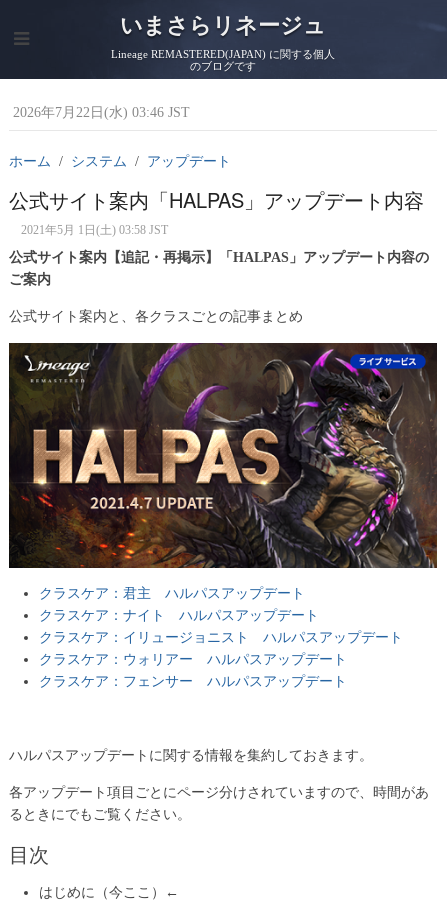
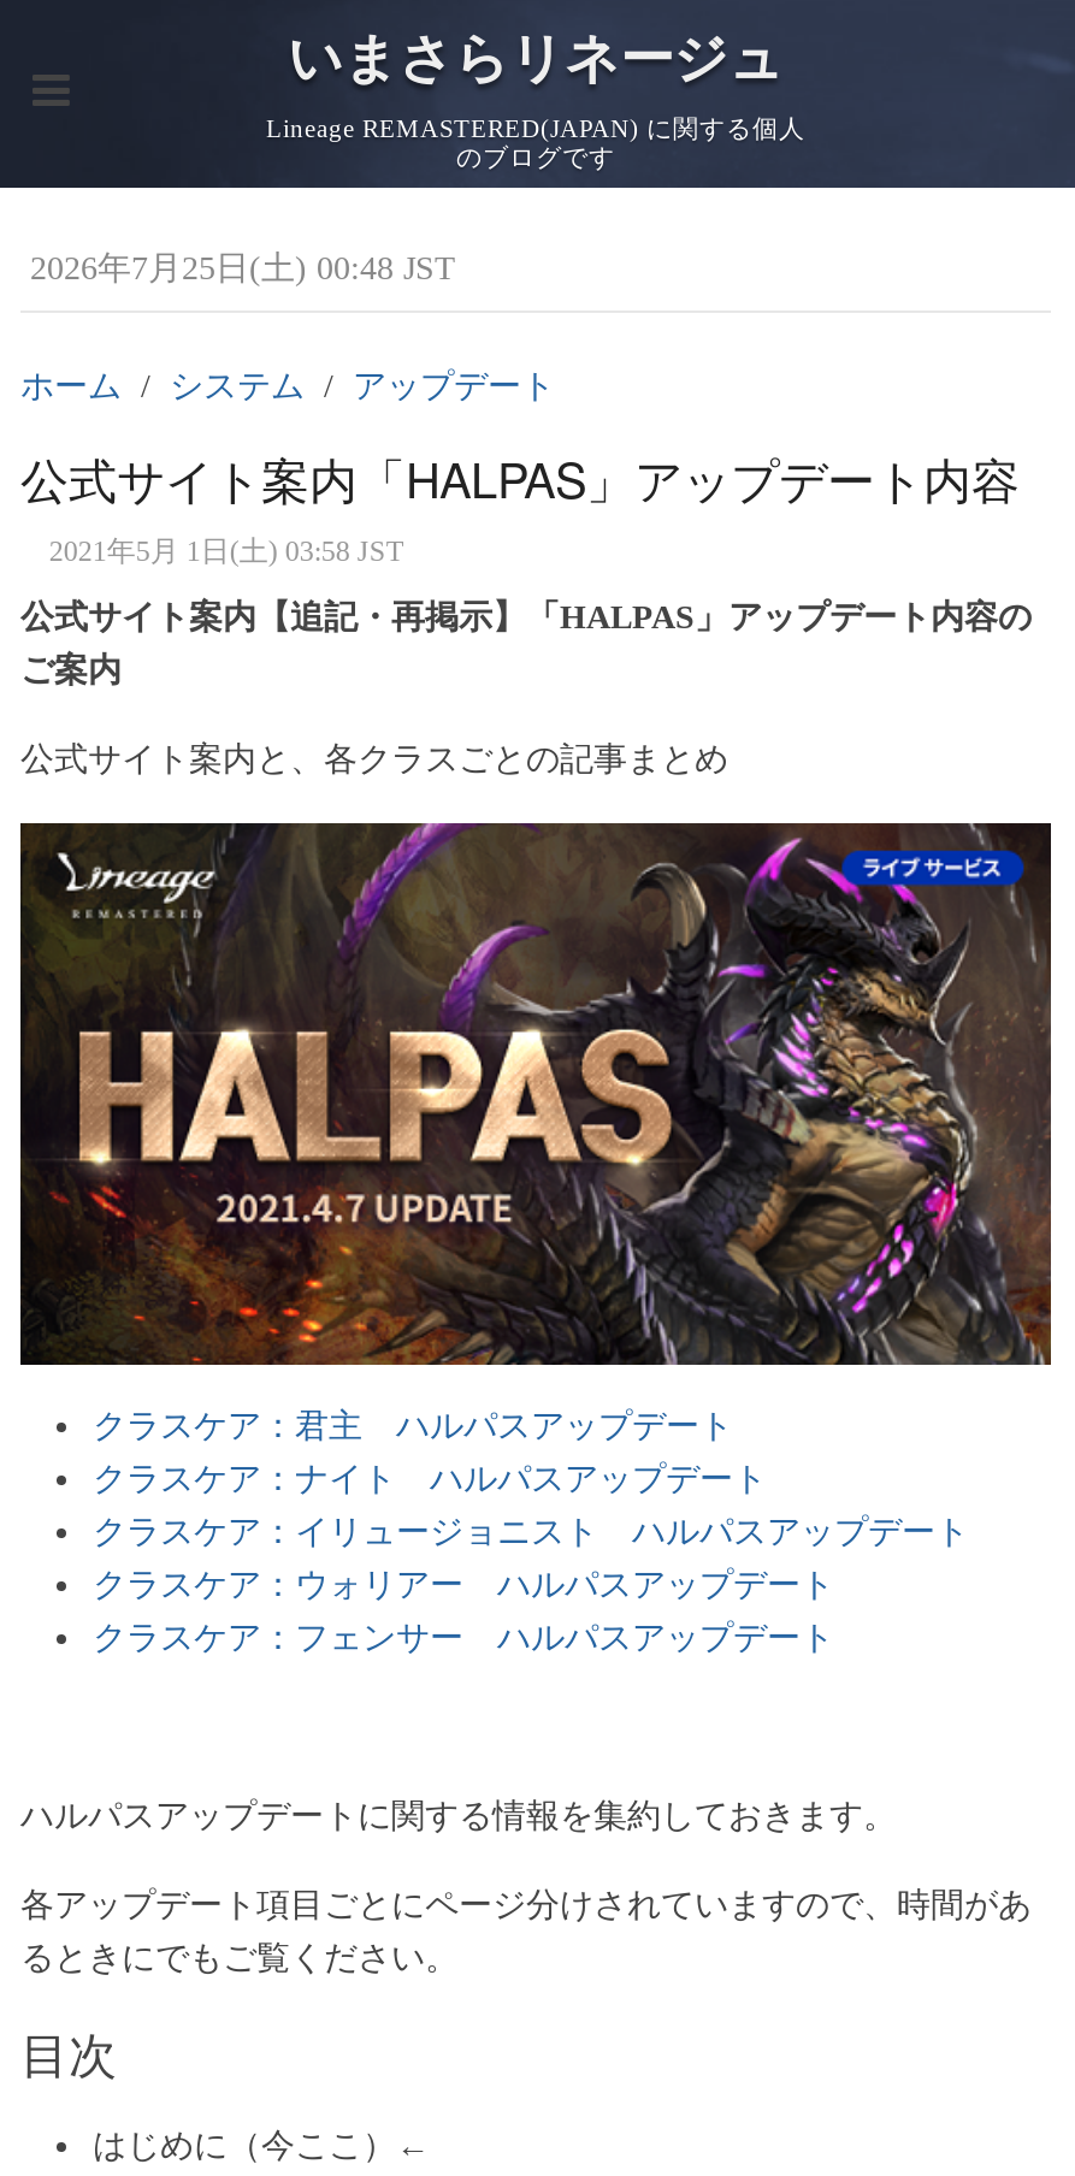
- 2026年7月22日(水) 03:46 JST
+ 2026年7月25日(土) 00:48 JST
